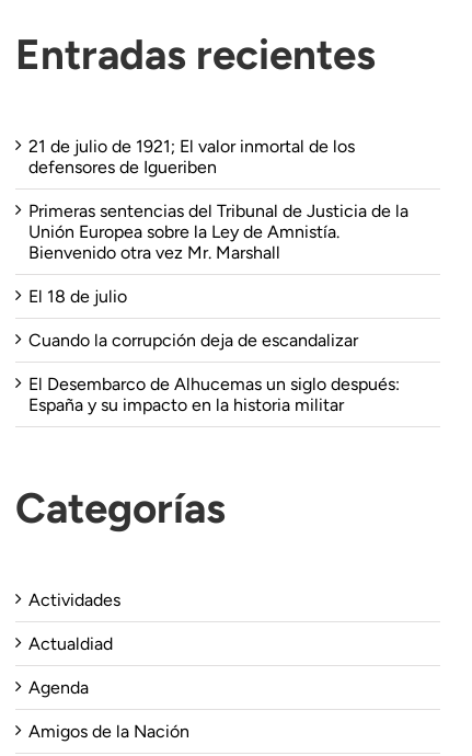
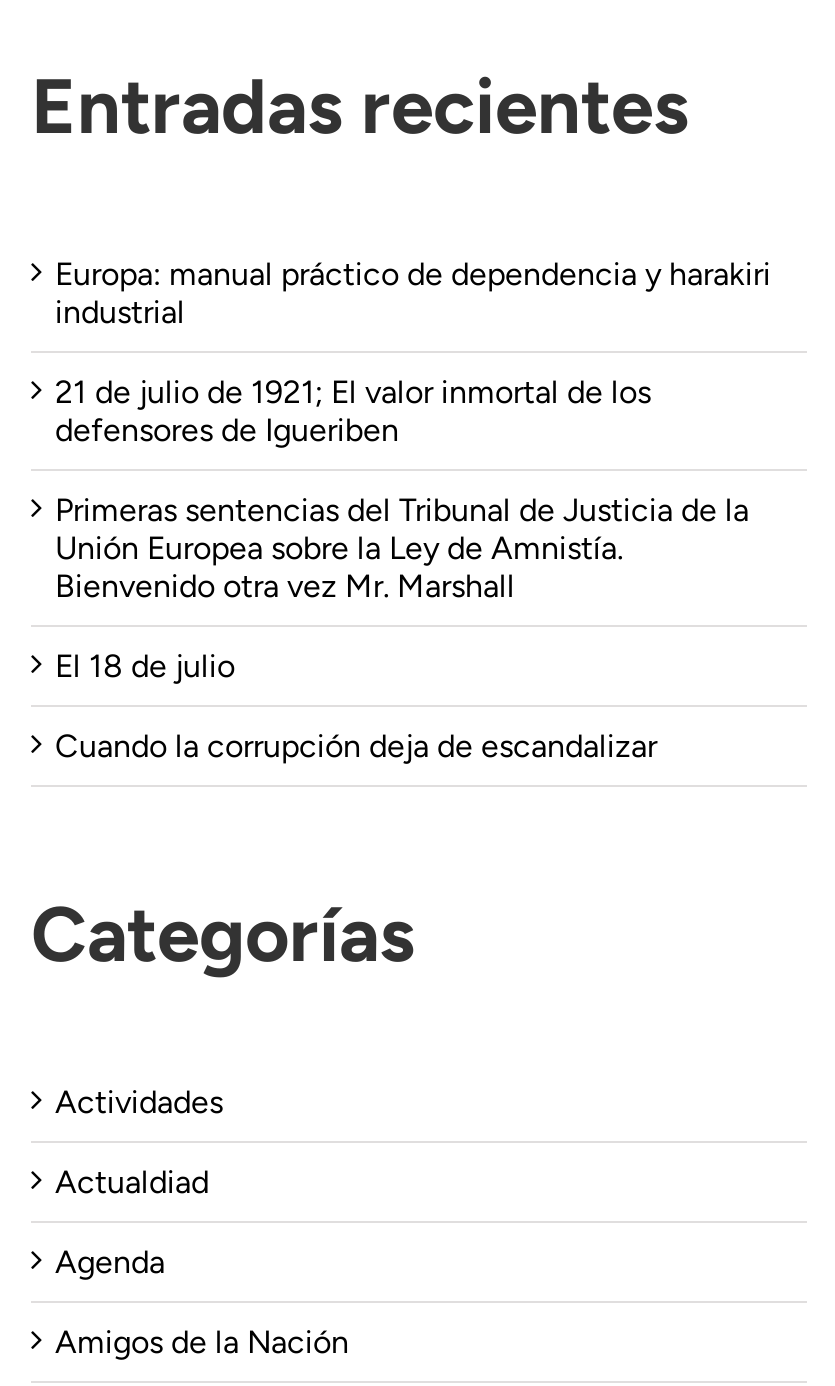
+ Europa: manual práctico de dependencia y harakiri
+ industrial

moved down: 21 de julio de 1921; El valor inmortal de los | defensores de Igueriben | Primeras sentencias del Tribunal de Justicia de la | Unión Europea sobre la Ley de Amnistía. | Bienvenido otra vez Mr. Marshall | El 18 de julio | Cuando la corrupción deja de escandalizar

- El Desembarco de Alhucemas un siglo después:
- España y su impacto en la historia militar
